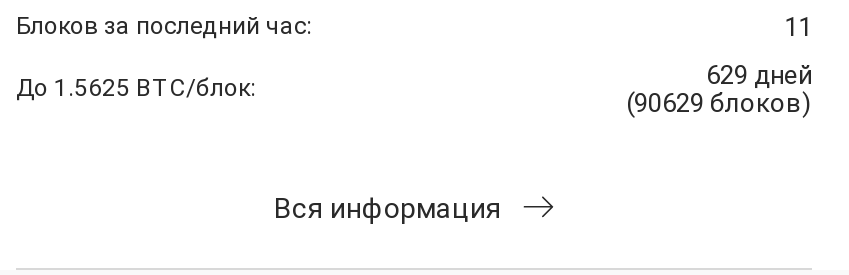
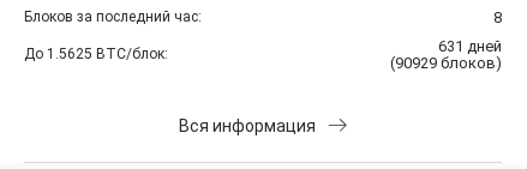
- 11
+ 8

- 629 дней
+ 631 дней

- (90629 блоков)
+ (90929 блоков)
